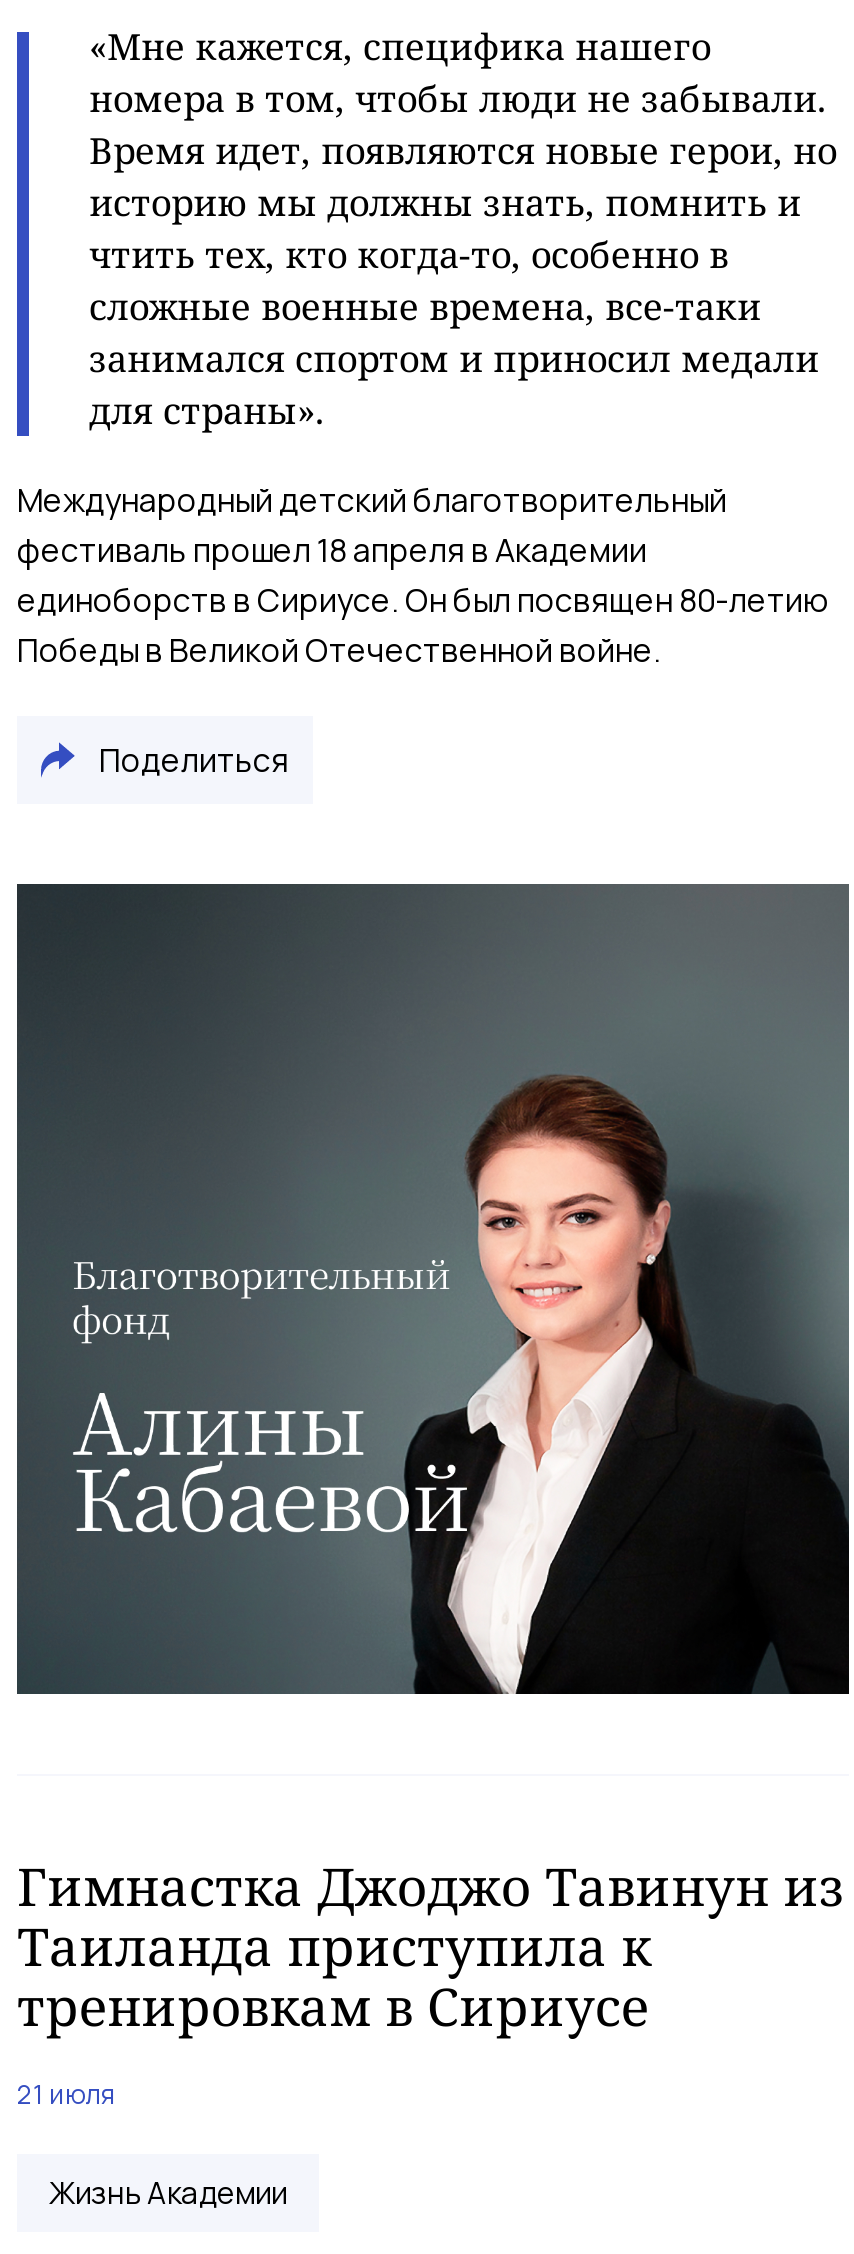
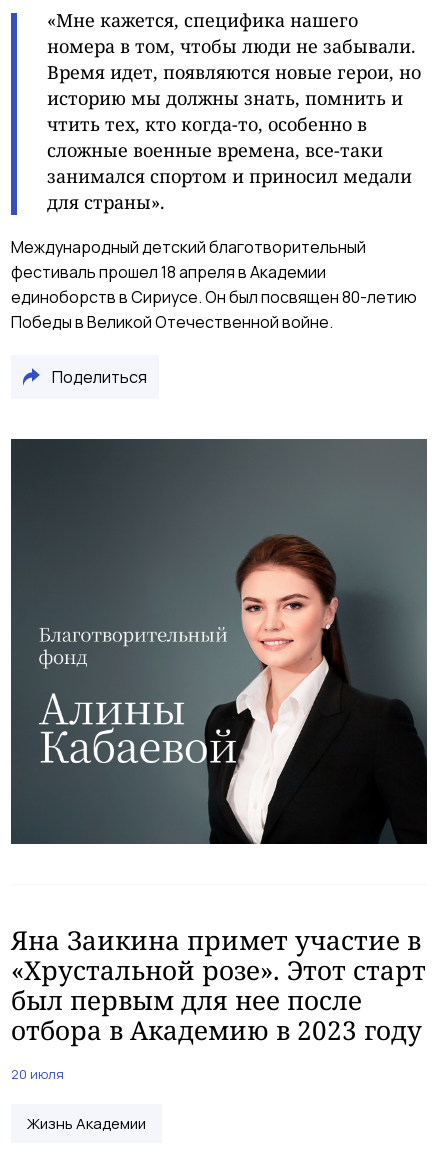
- Гимнастка Джоджо Тавинун из
- Таиланда приступила к
- тренировкам в Сириусе
+ Яна Заикина примет участие в
+ «Хрустальной розе». Этот старт
+ был первым для нее после
+ отбора в Академию в 2023 году

- 21 июля
+ 20 июля
